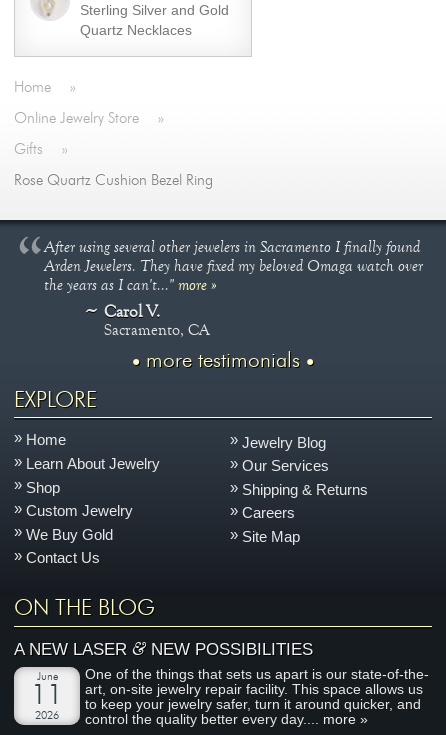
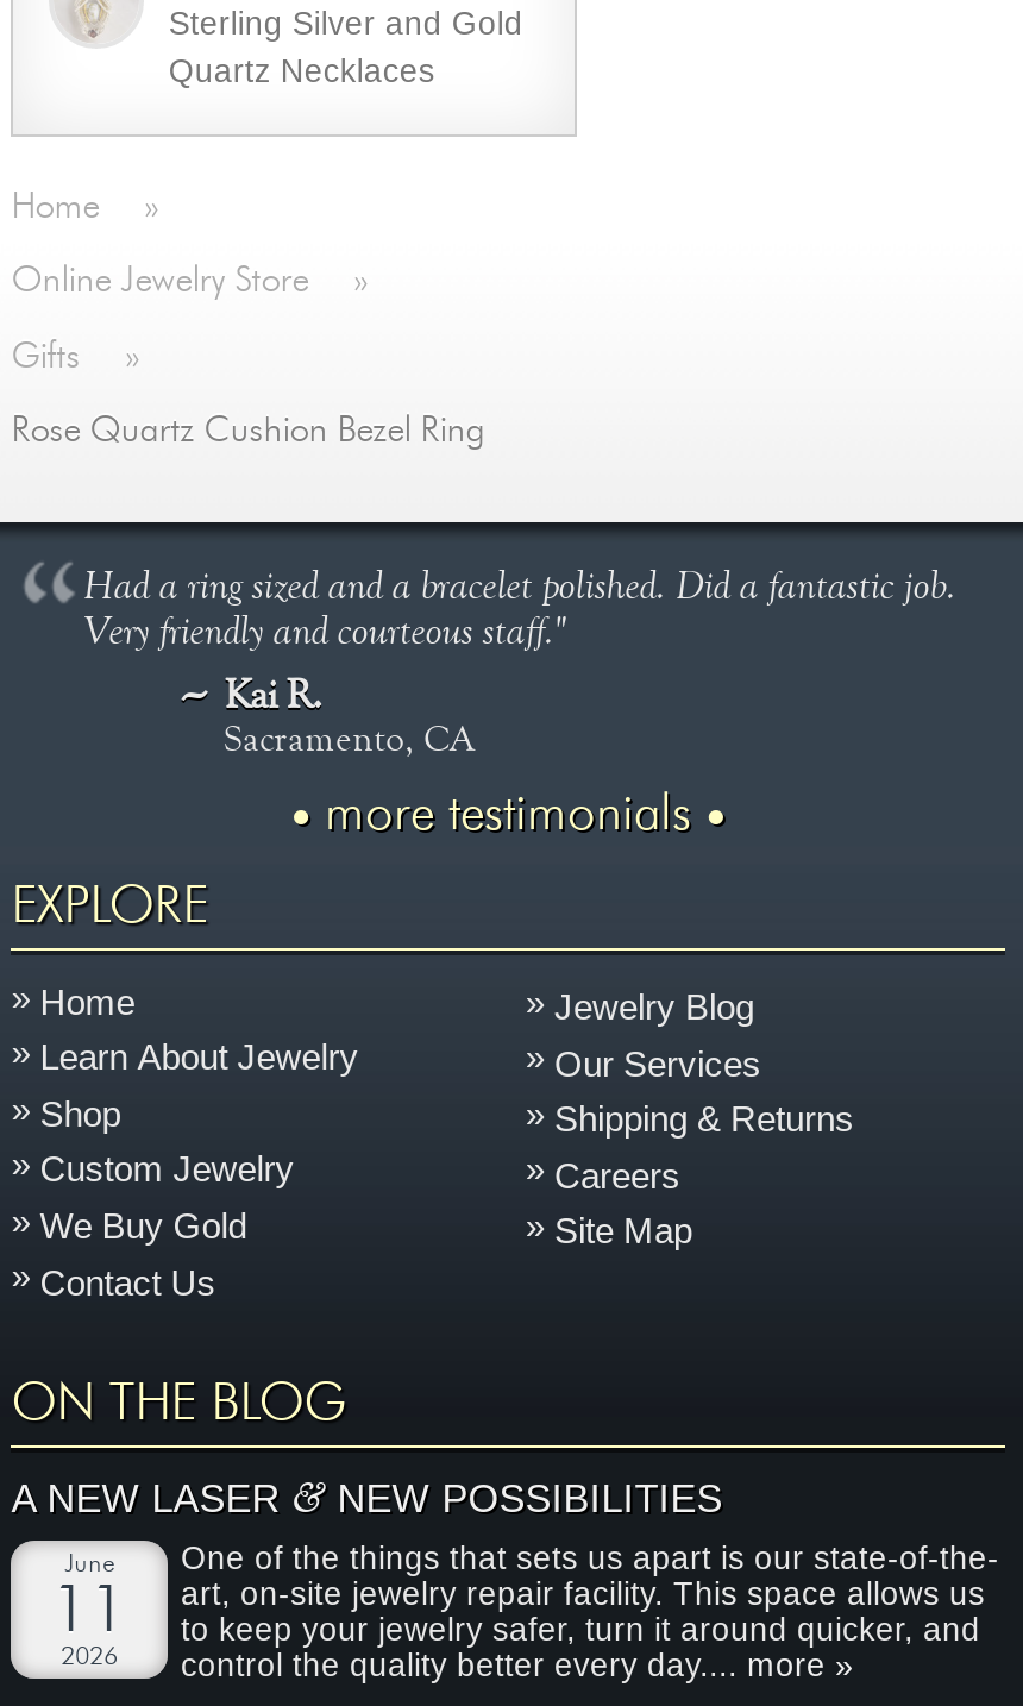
- After using several other jewelers in Sacramento I finally found
- Arden Jewelers. They have fixed my beloved Omaga watch over
- the years as I can't..." more »
- Carol V.
+ Had a ring sized and a bracelet polished. Did a fantastic job.
+ Very friendly and courteous staff."
+ Kai R.
